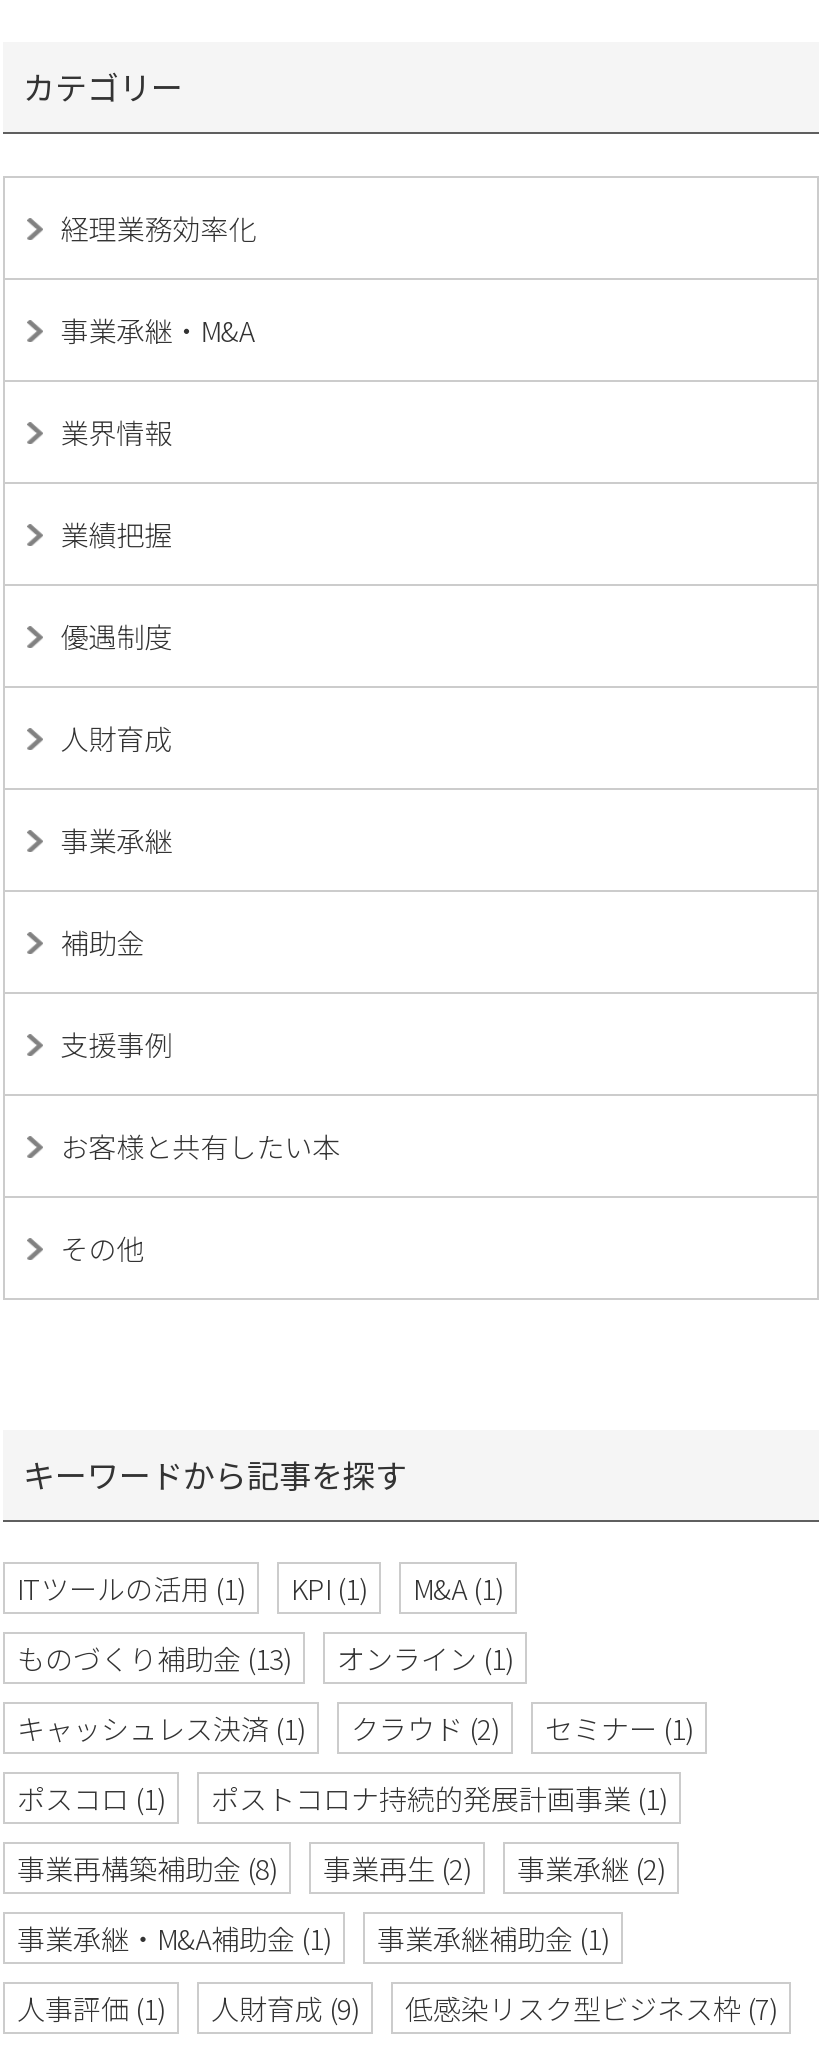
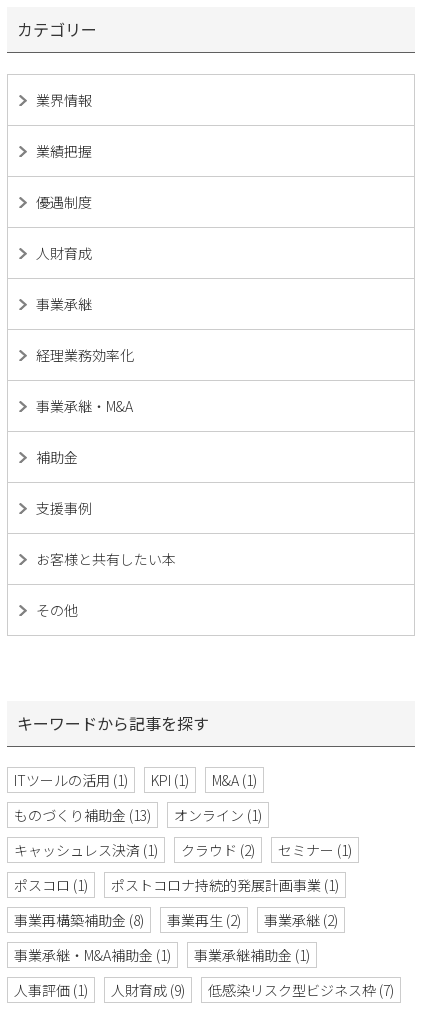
moved down: 経理業務効率化 | 事業承継・M&A

moved up: 業界情報 | 業績把握 | 優遇制度 | 人財育成 | 事業承継
